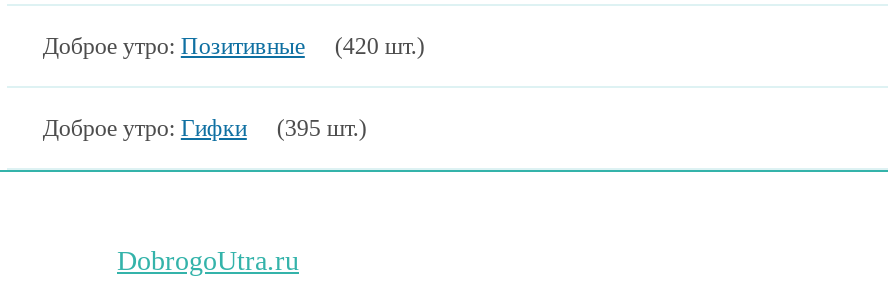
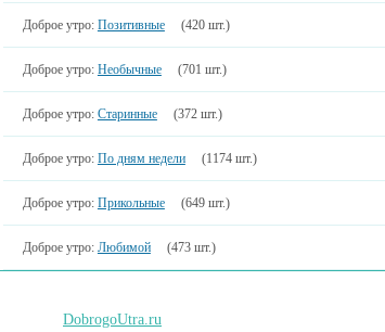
- Доброе утро: Гифки
- (395 шт.)
+ Доброе утро: Необычные
+ (701 шт.)
+ Доброе утро: Старинные
+ (372 шт.)
+ Доброе утро: По дням недели
+ (1174 шт.)
+ Доброе утро: Прикольные
+ (649 шт.)
+ Доброе утро: Любимой
+ (473 шт.)
